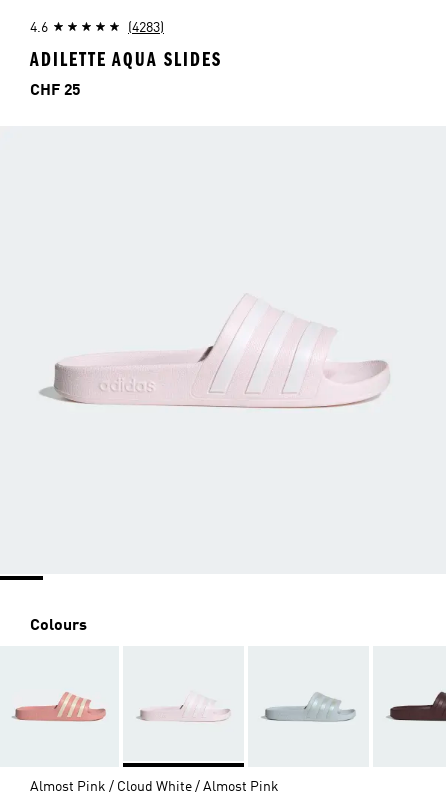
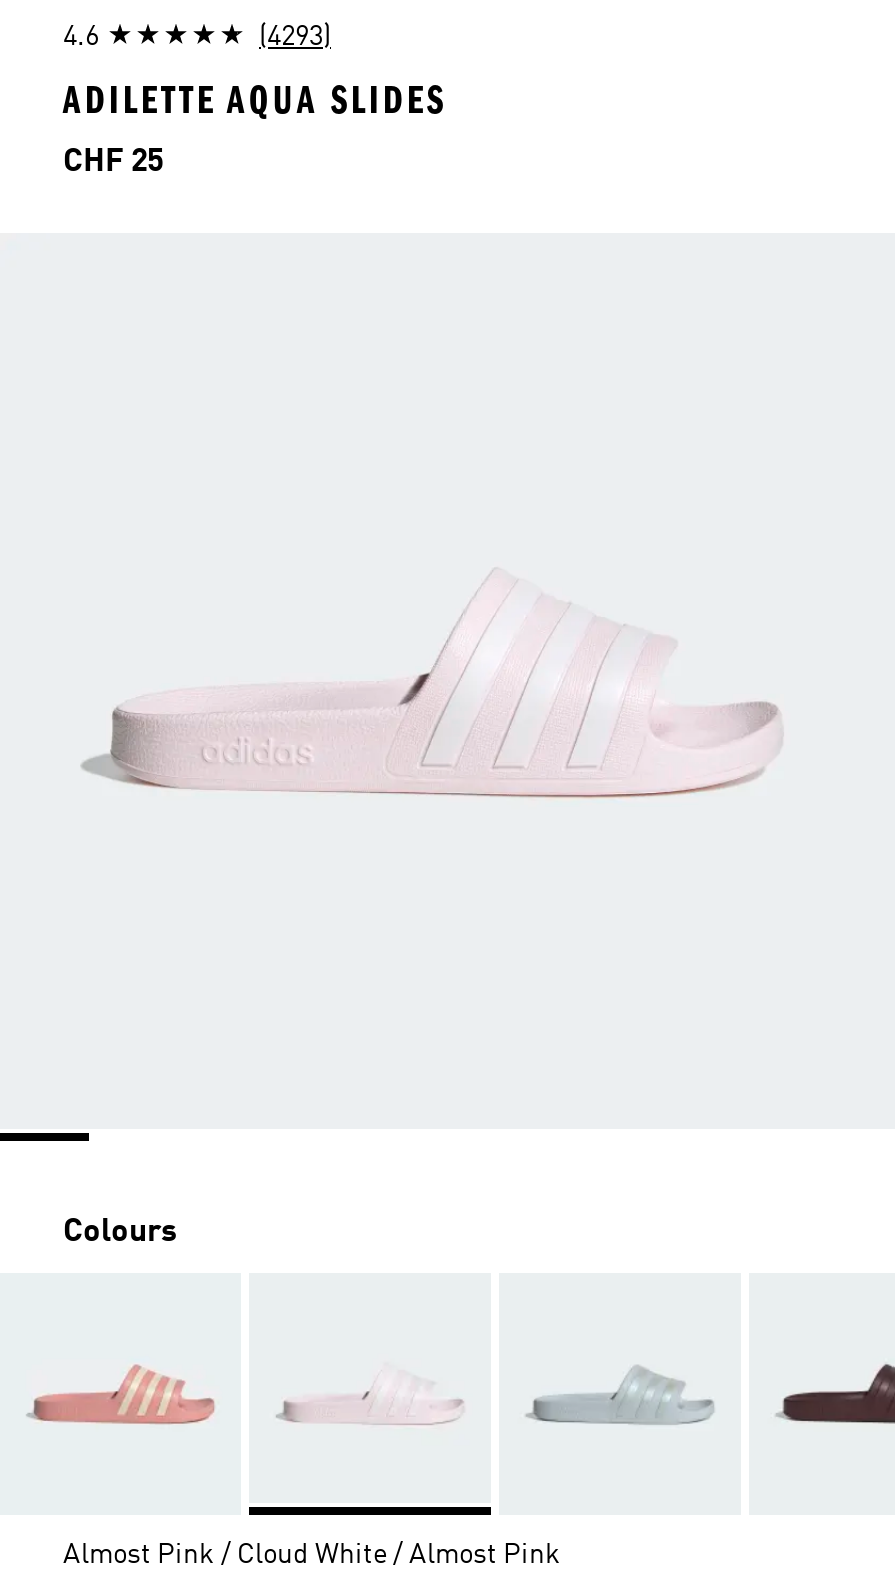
- (4283)
+ (4293)
